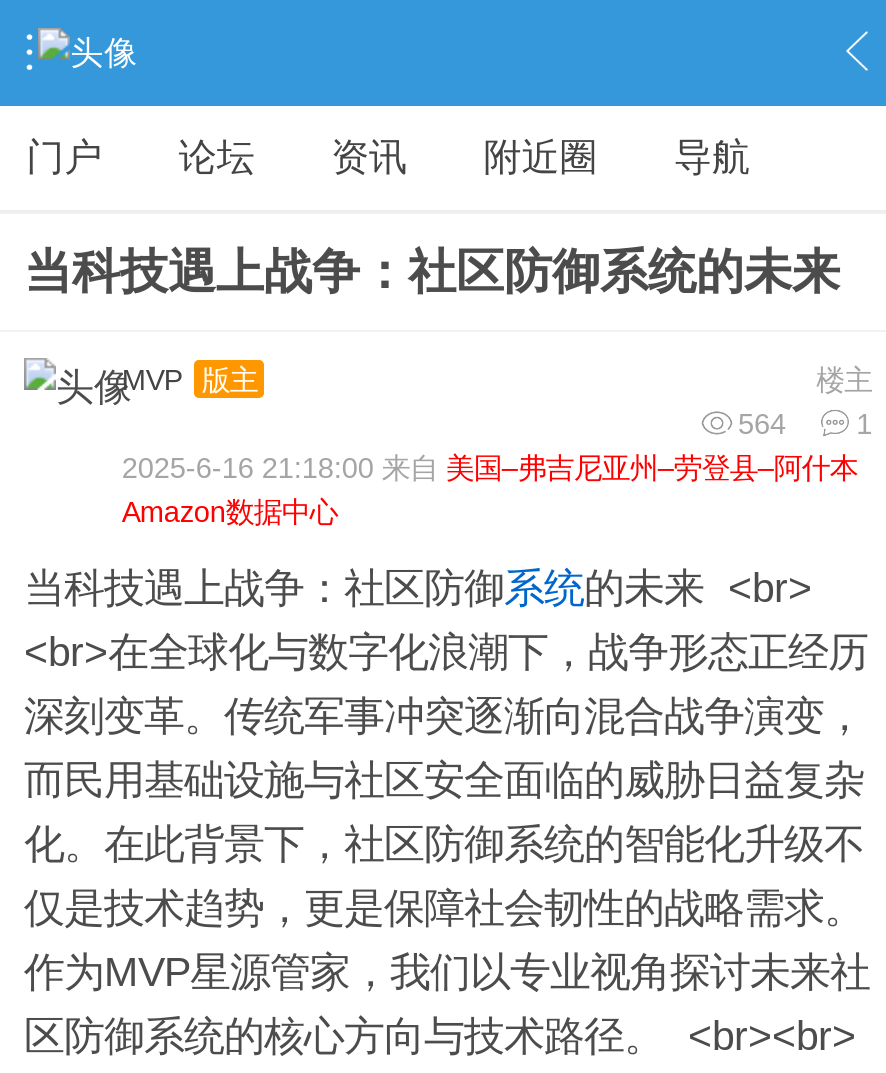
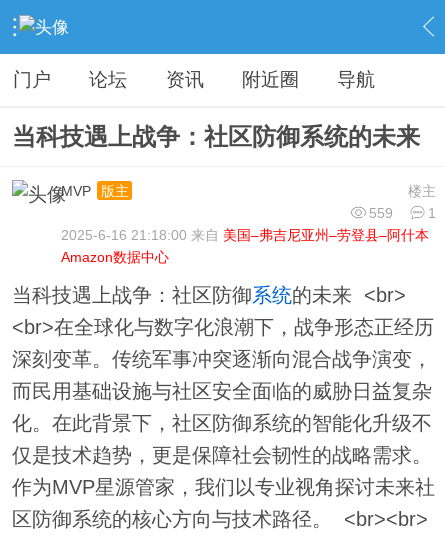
- 564 1
+ 559 1
